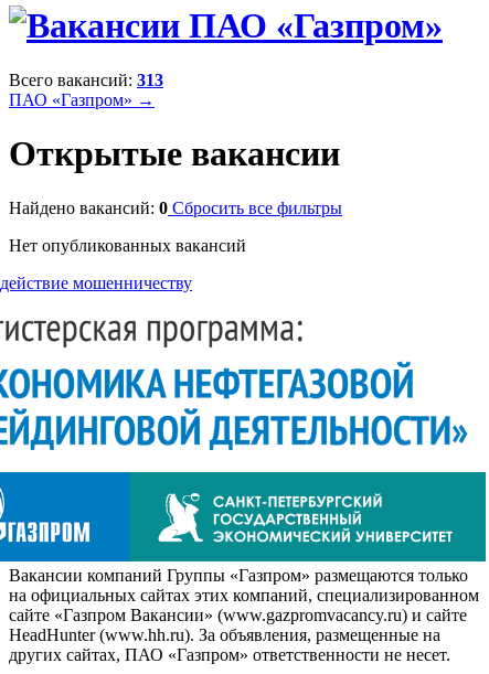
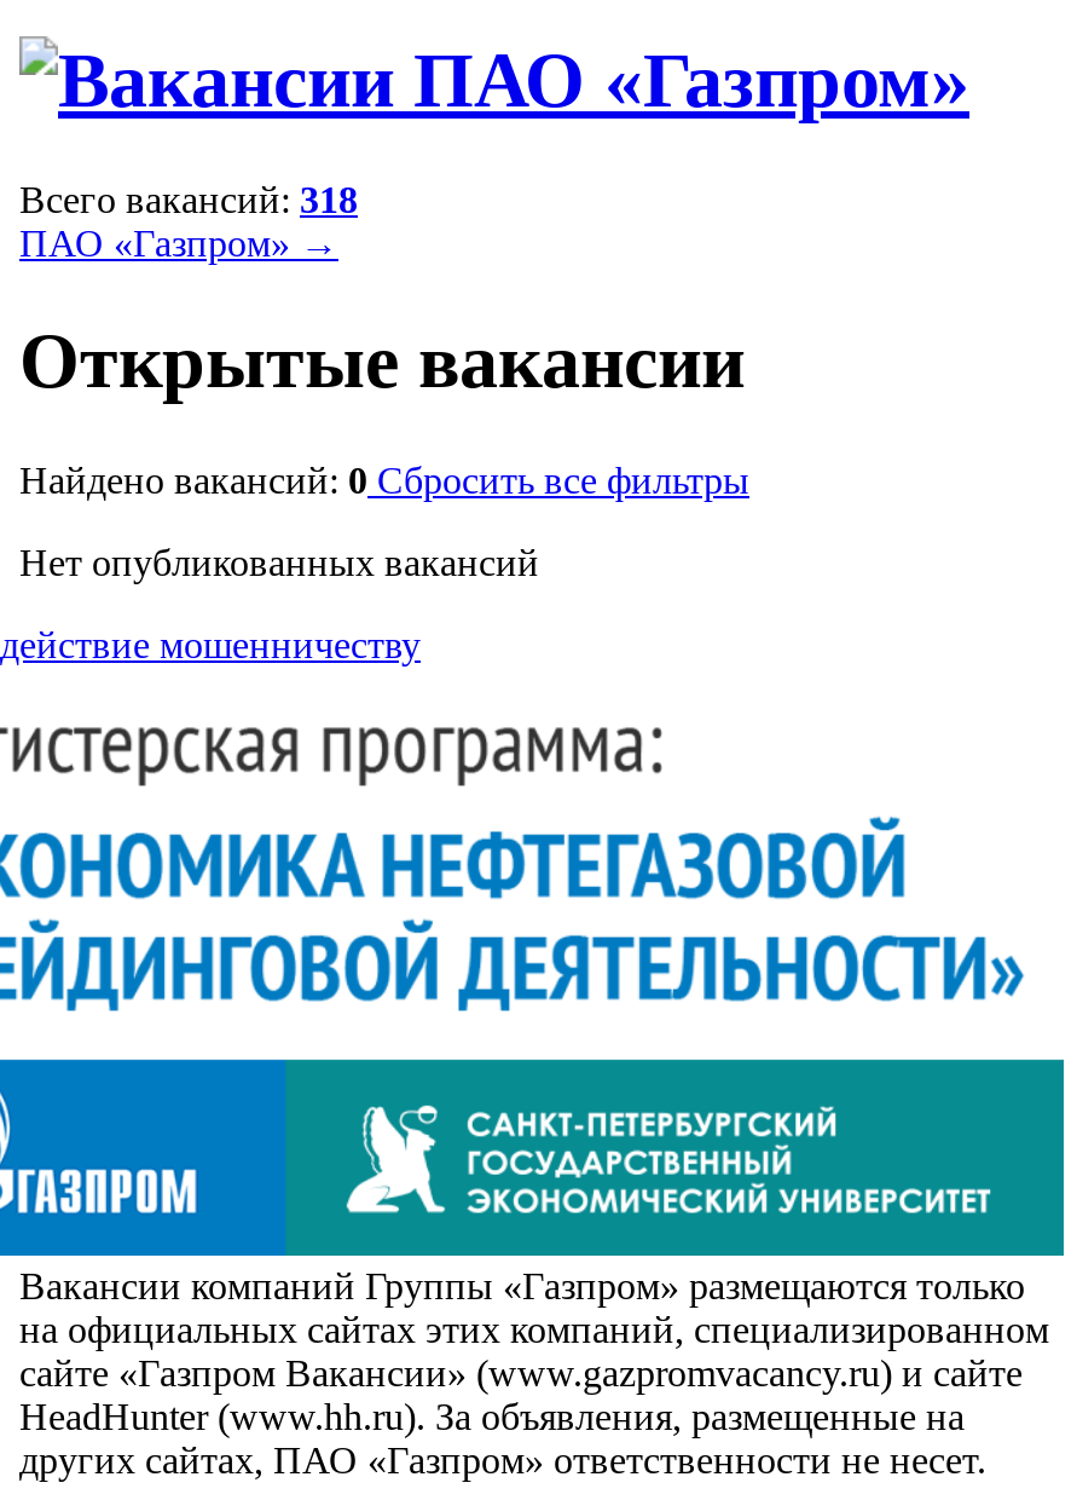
- Всего вакансий: 313
+ Всего вакансий: 318
